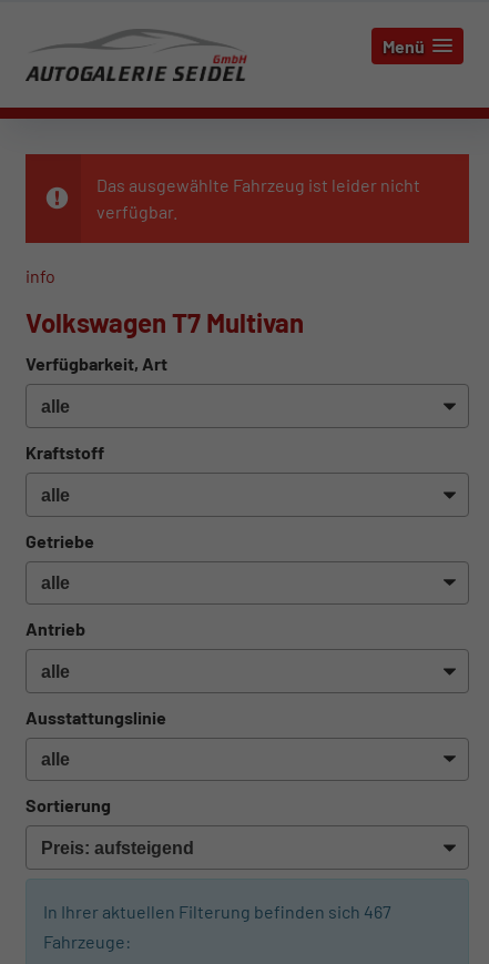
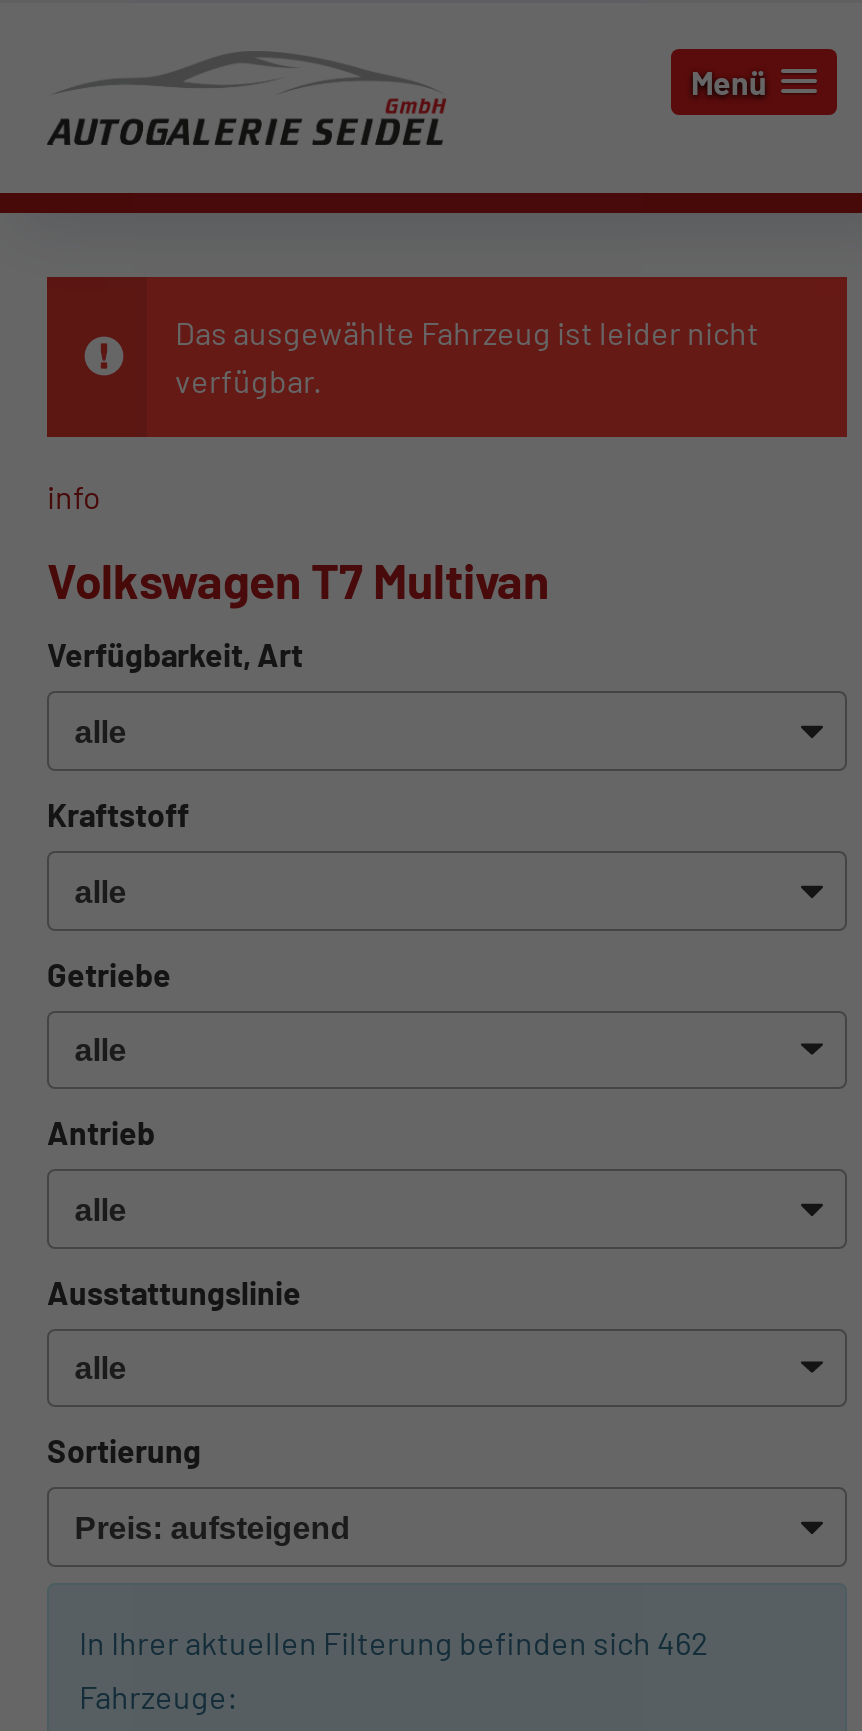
- In Ihrer aktuellen Filterung befinden sich 467
+ In Ihrer aktuellen Filterung befinden sich 462
